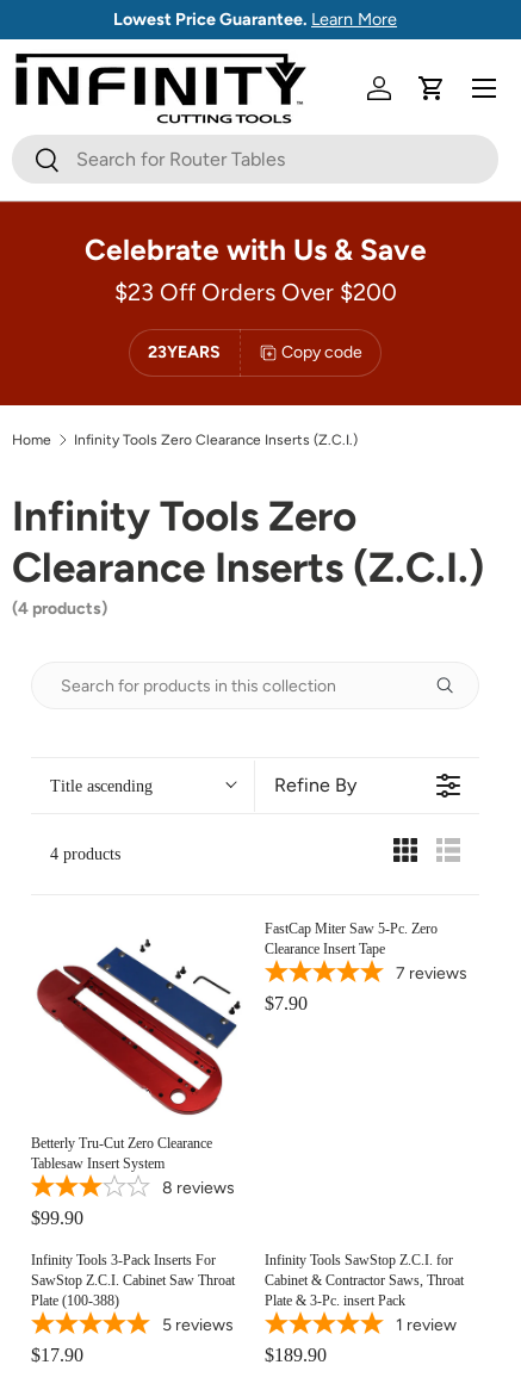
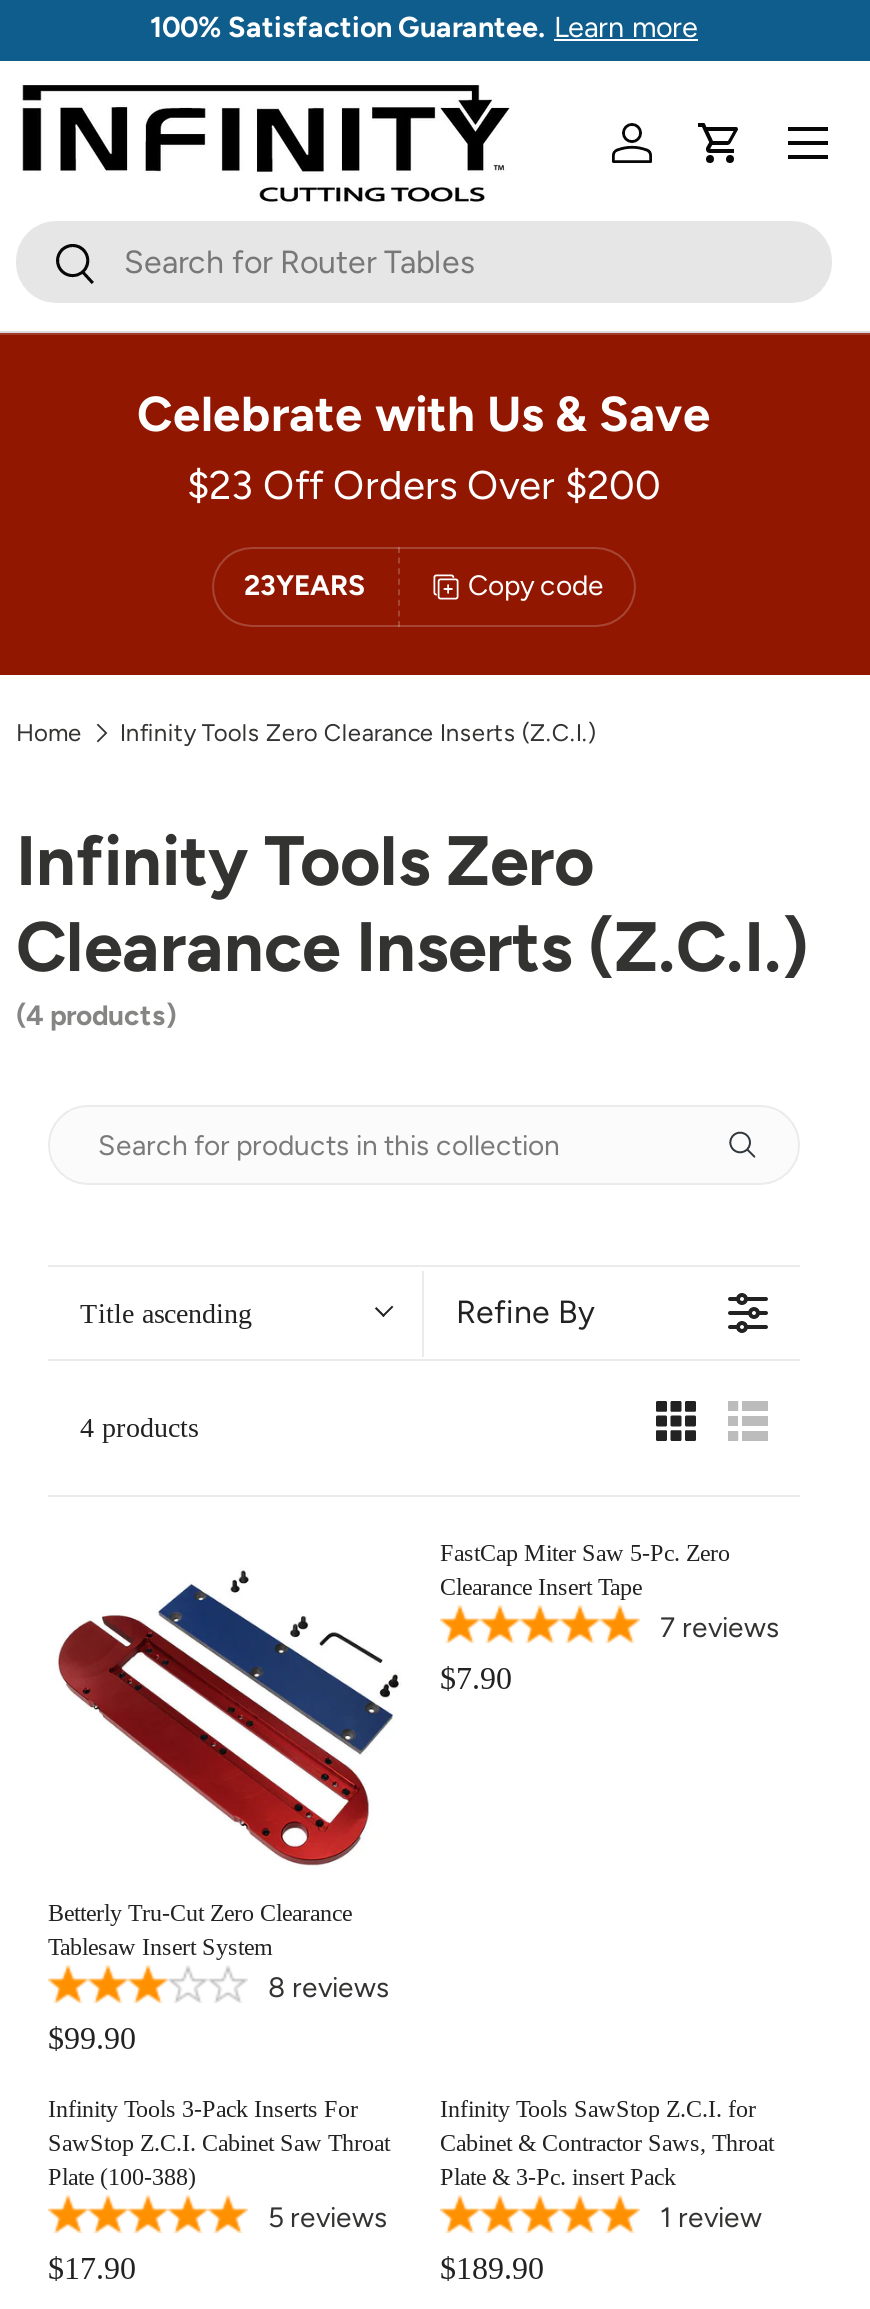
- Lowest Price Guarantee. Learn More
+ 100% Satisfaction Guarantee. Learn more
